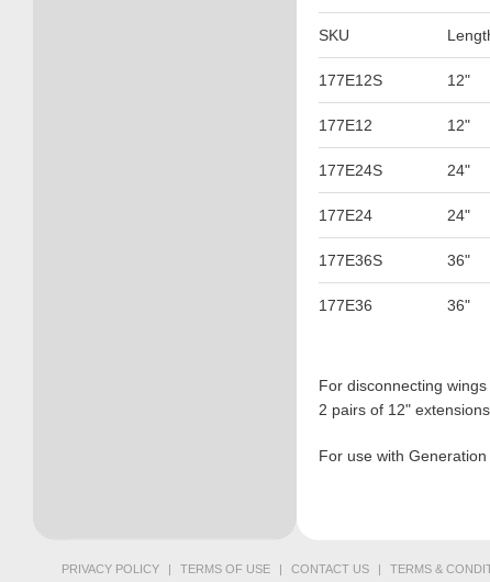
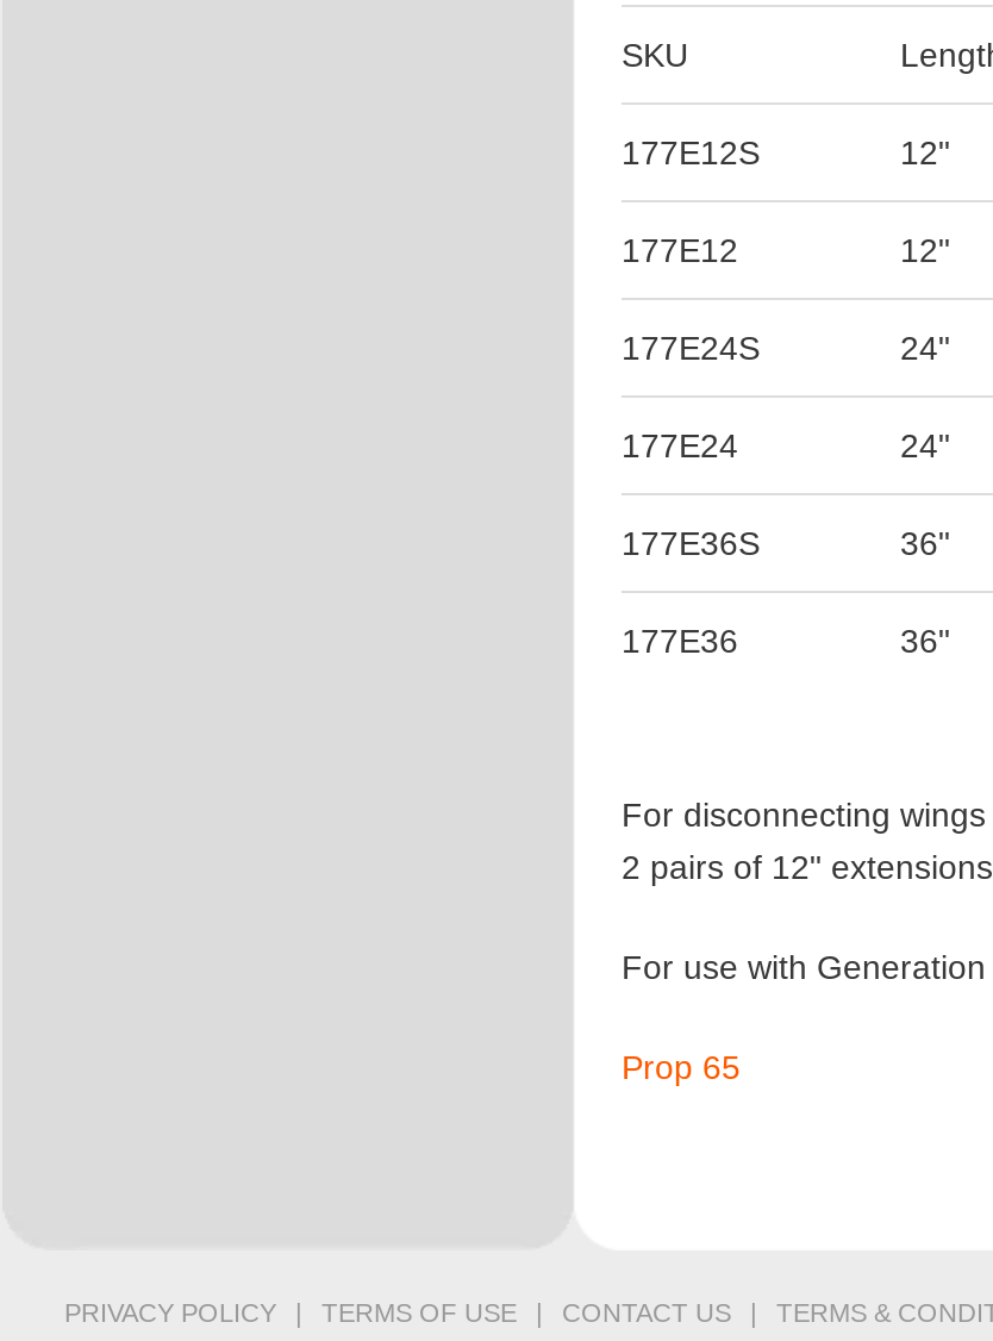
+ Prop 65
